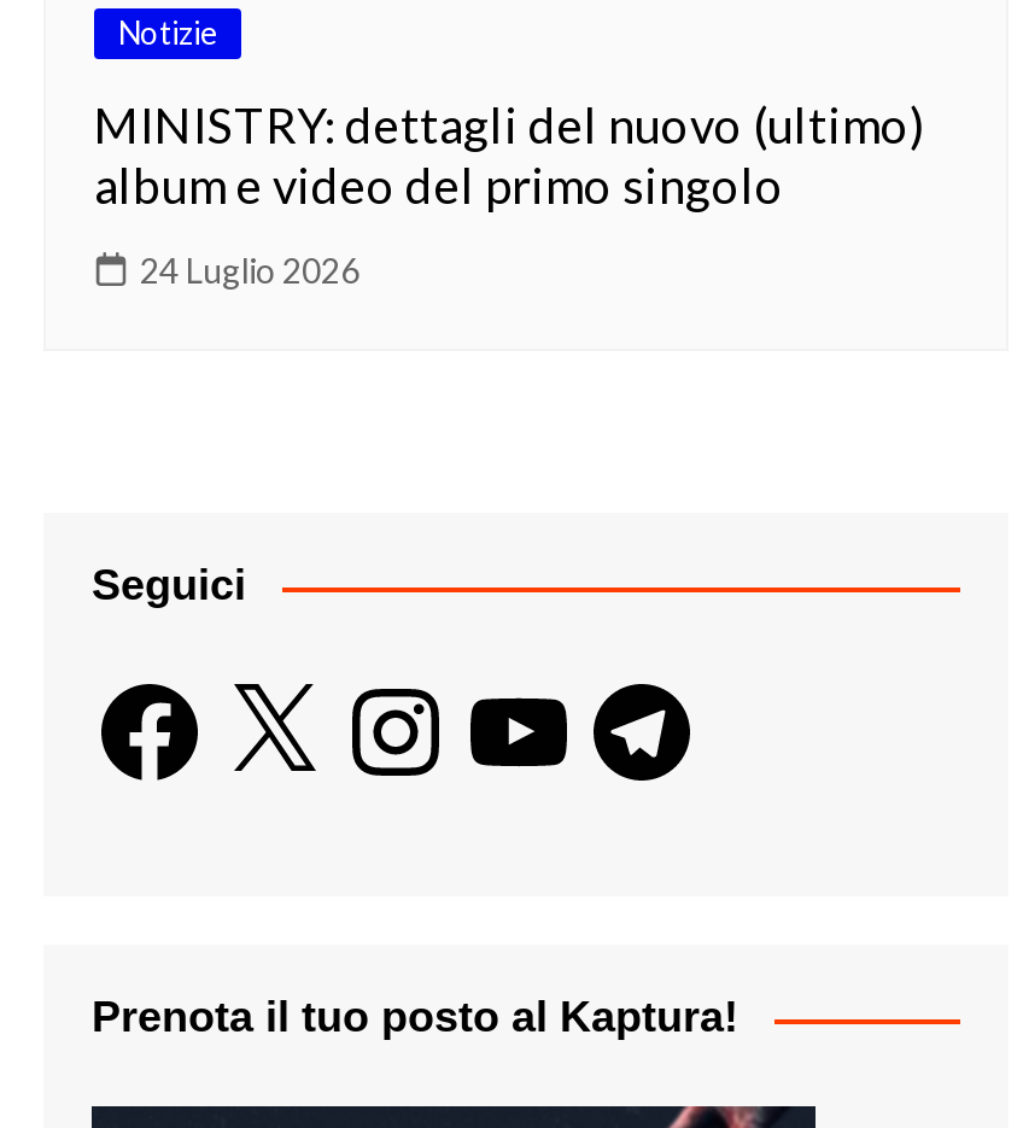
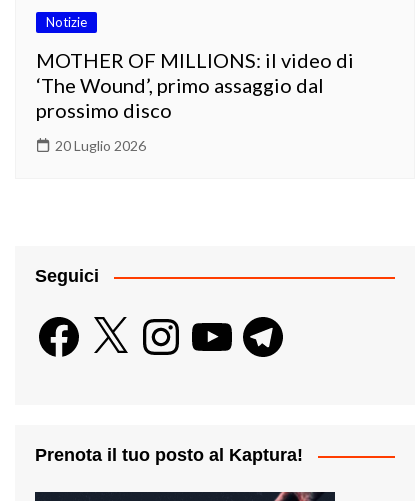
- MINISTRY: dettagli del nuovo (ultimo)
- album e video del primo singolo
+ MOTHER OF MILLIONS: il video di
+ ‘The Wound’, primo assaggio dal
+ prossimo disco

- 24 Luglio 2026
+ 20 Luglio 2026
